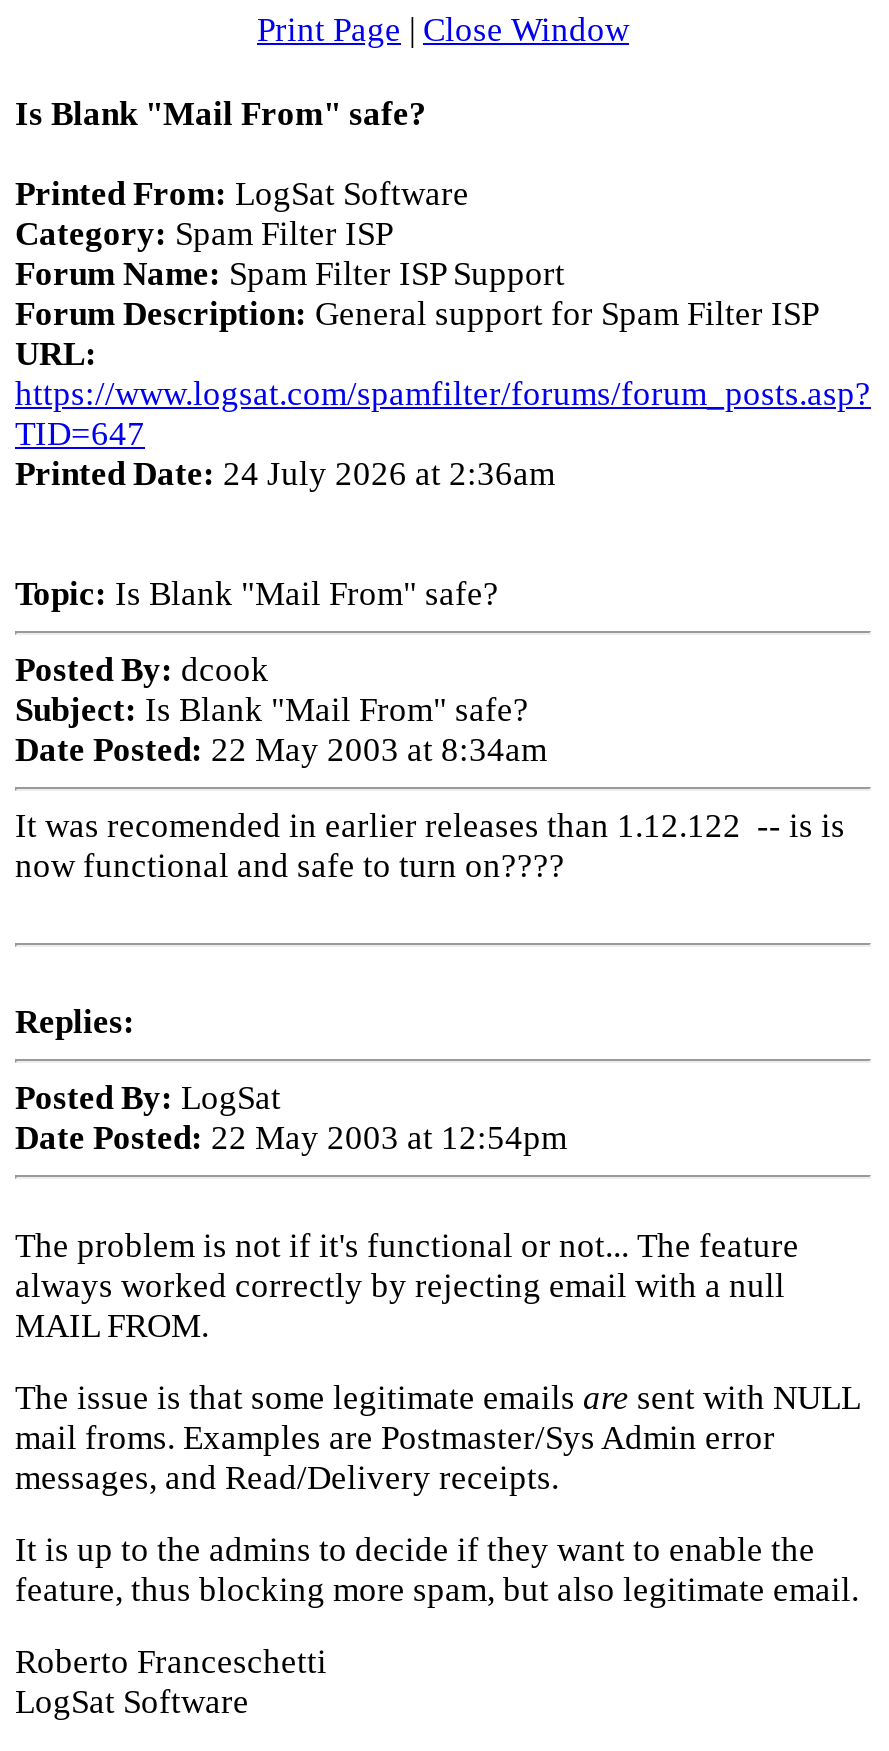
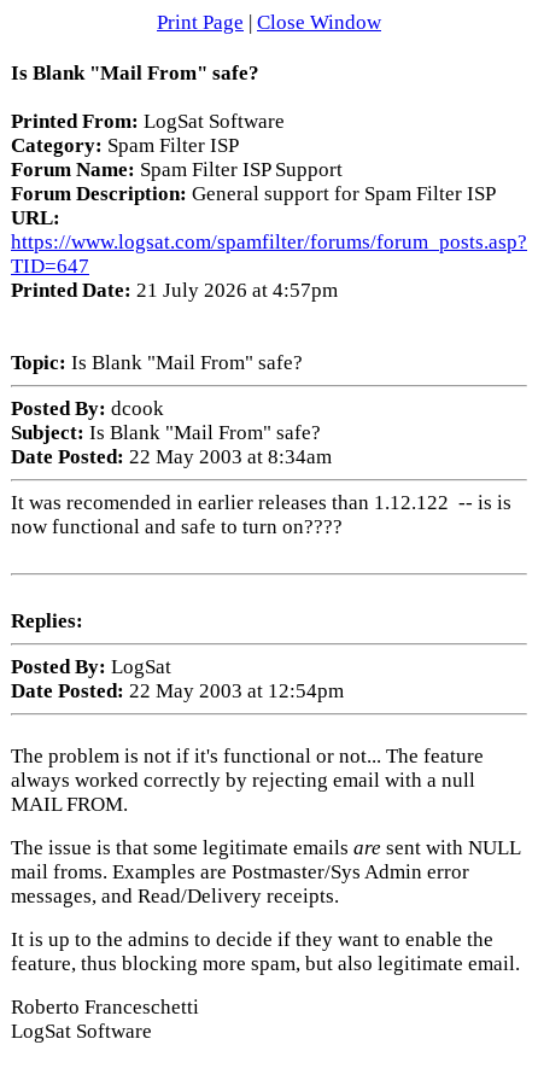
- Printed Date: 24 July 2026 at 2:36am
+ Printed Date: 21 July 2026 at 4:57pm
